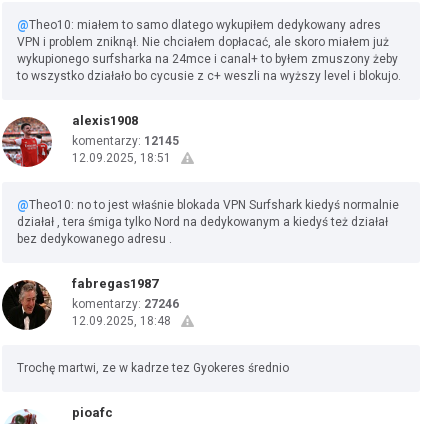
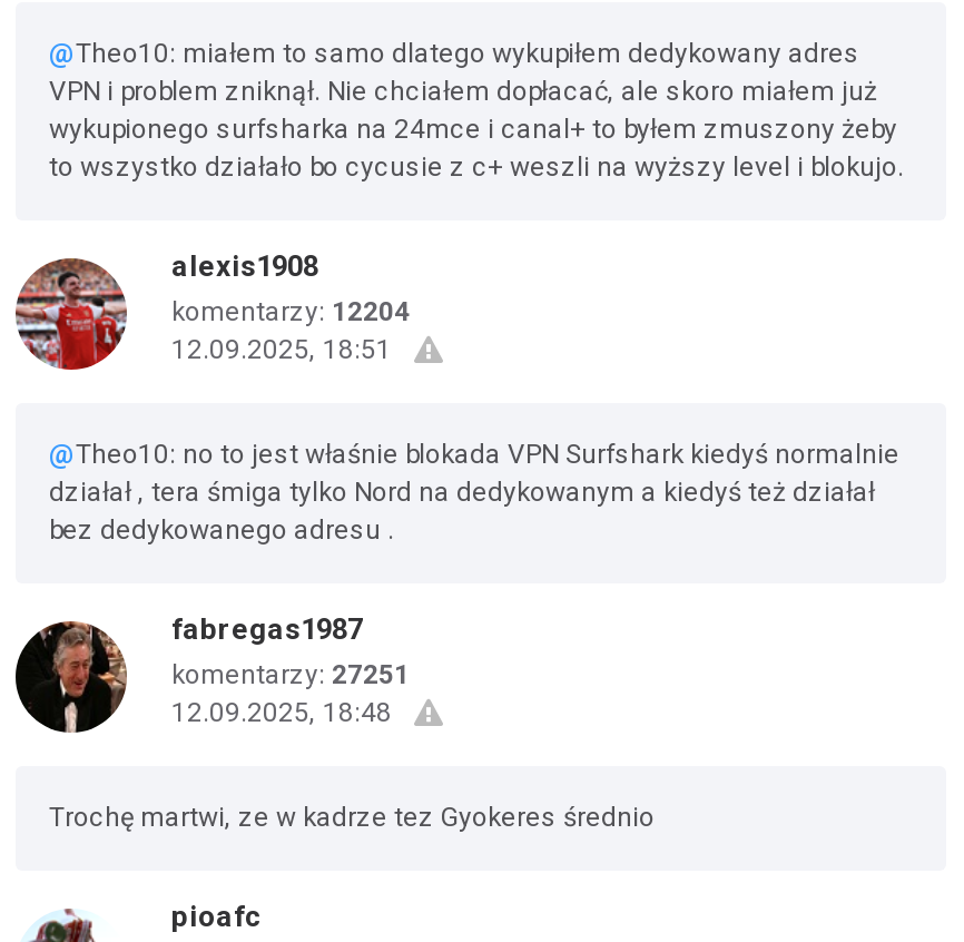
- komentarzy: 12145
+ komentarzy: 12204

- komentarzy: 27246
+ komentarzy: 27251
